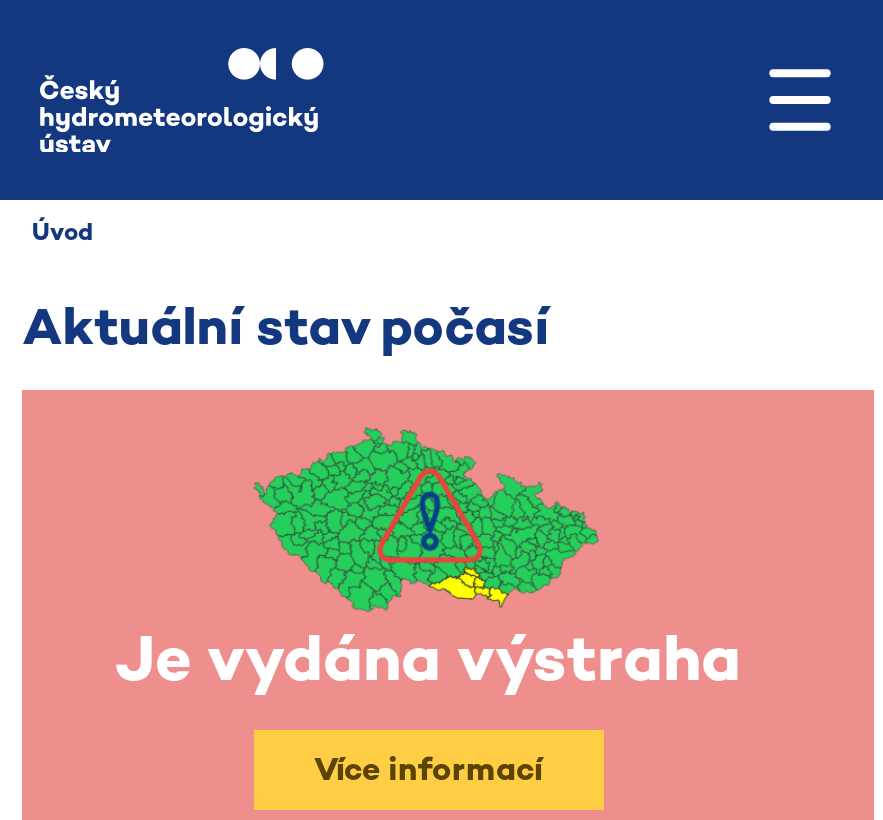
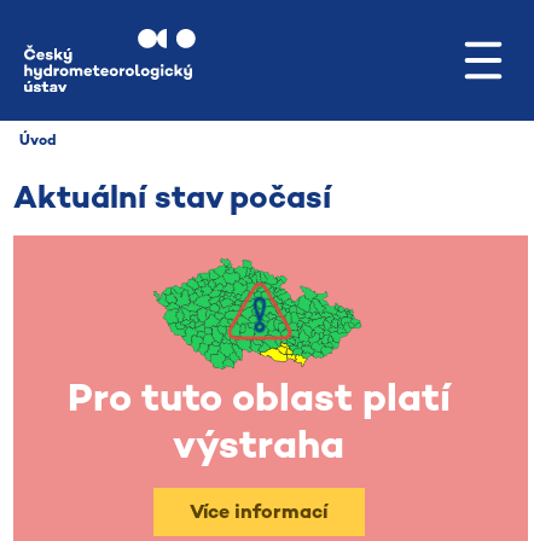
- Je vydána výstraha
+ Pro tuto oblast platí
+ výstraha
